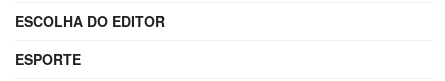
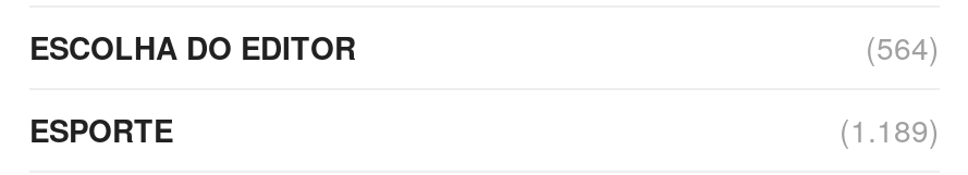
+ (564)

+ (1.189)
